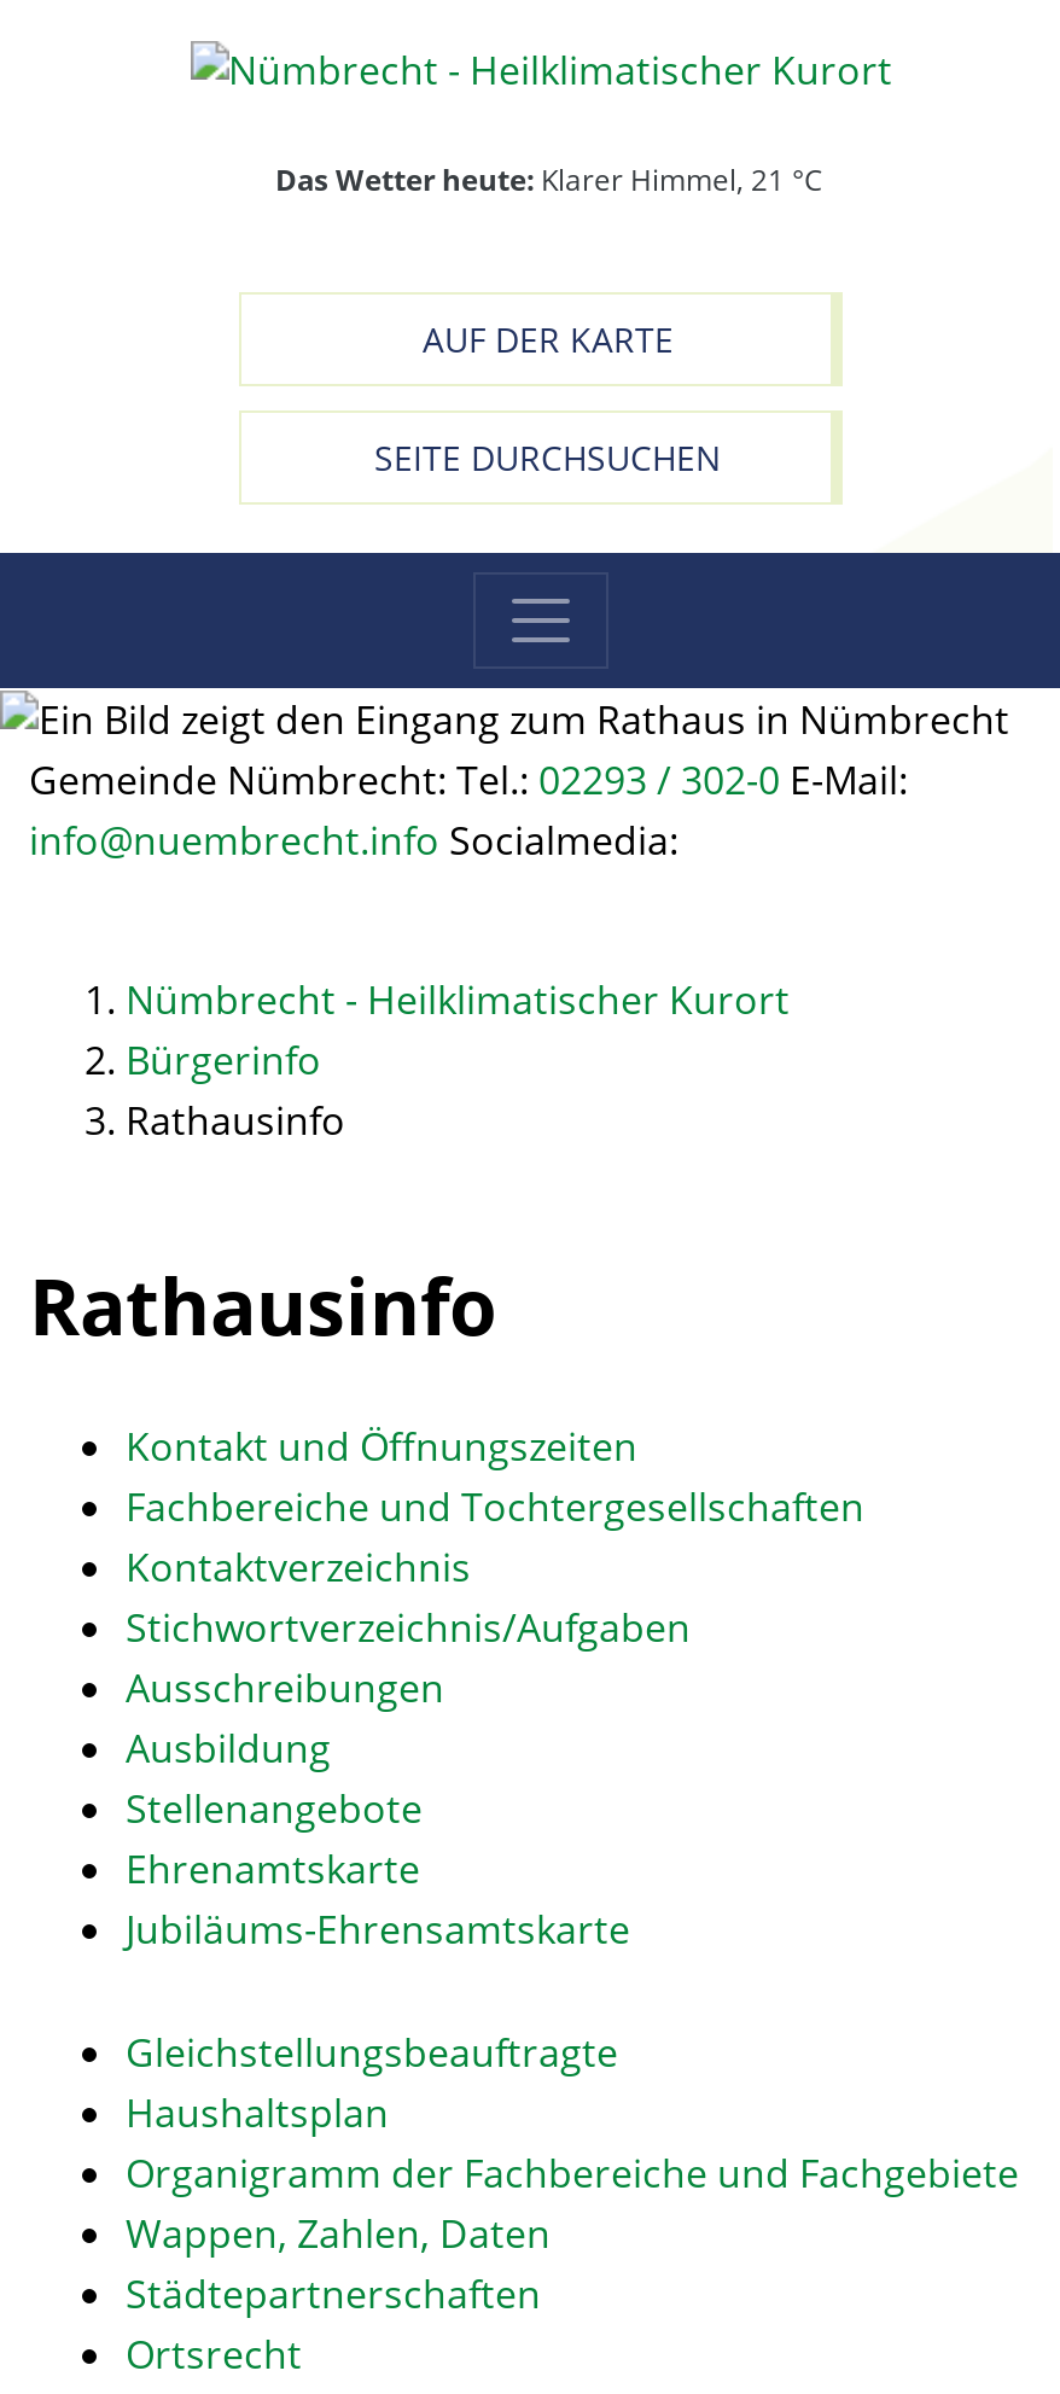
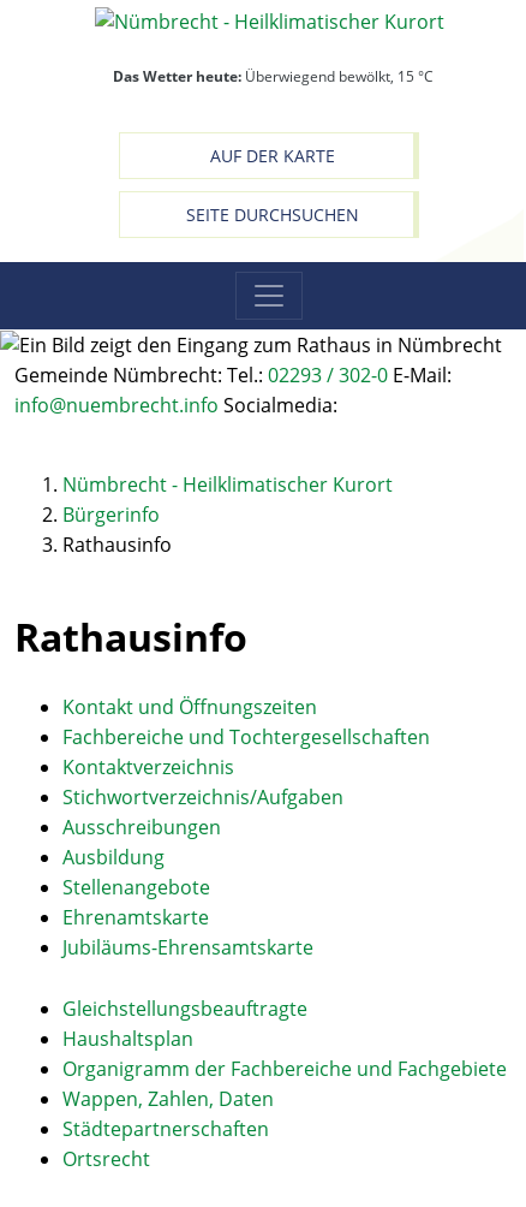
- Das Wetter heute: Klarer Himmel, 21 °C
+ Das Wetter heute: Überwiegend bewölkt, 15 °C
